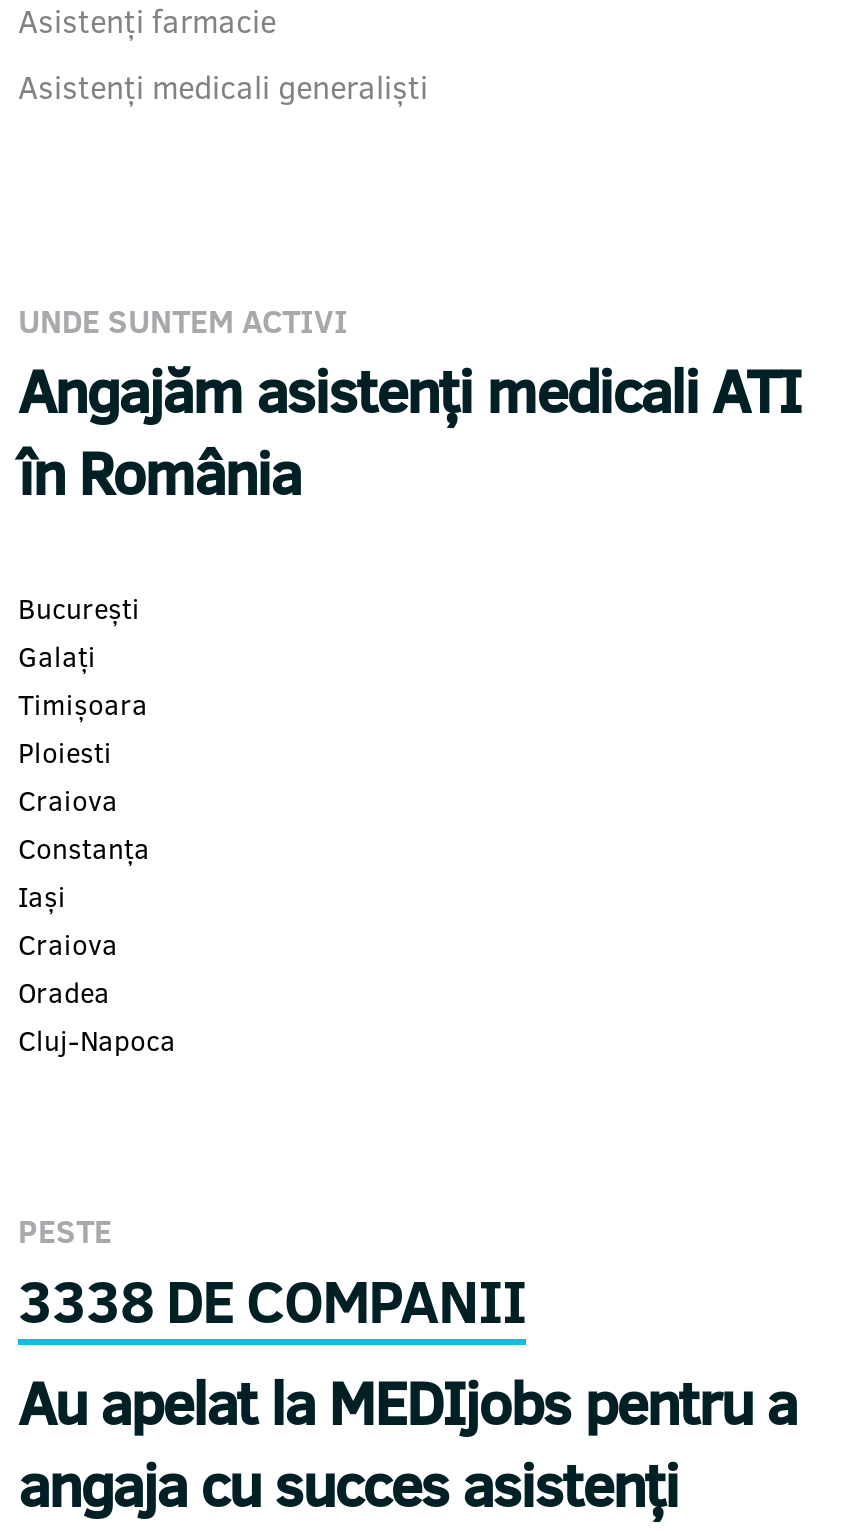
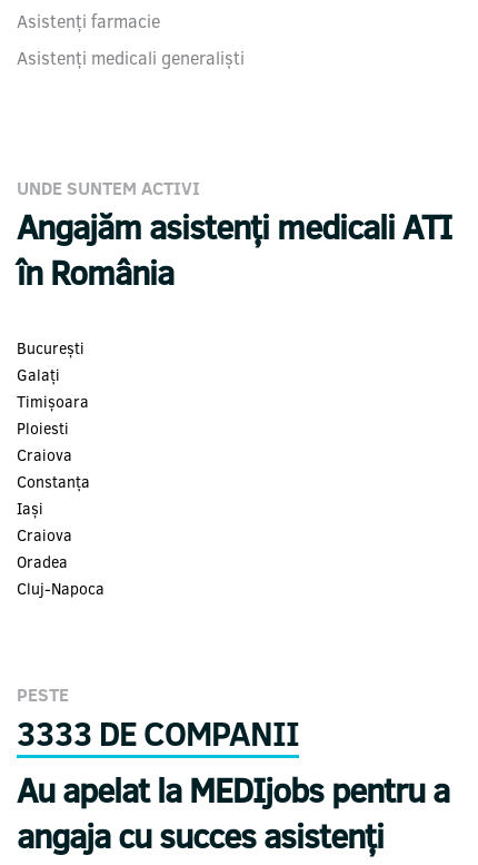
- 3338 DE COMPANII
+ 3333 DE COMPANII
